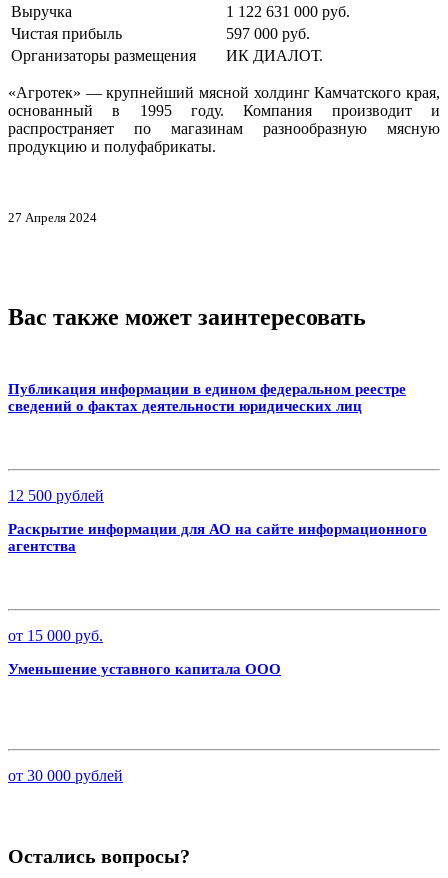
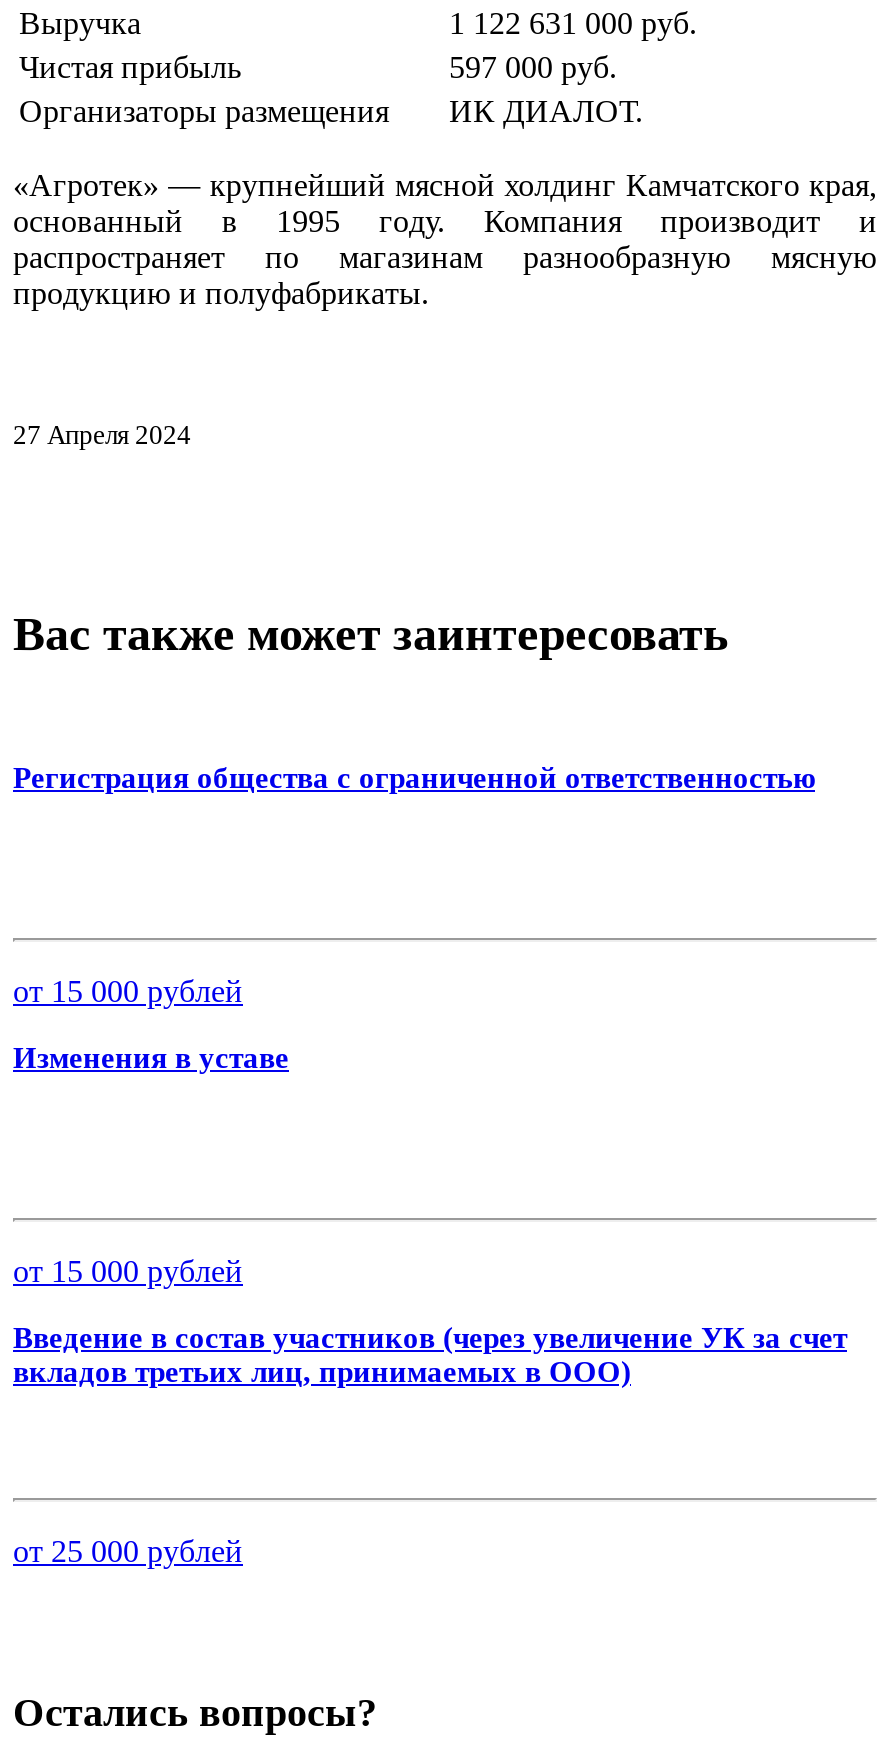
- Публикация информации в едином федеральном реестре
- сведений о фактах деятельности юридических лиц
+ Регистрация общества с ограниченной ответственностью

- 12 500 рублей
+ от 15 000 рублей

- Раскрытие информации для АО на сайте информационного
- агентства
+ Изменения в уставе

- от 15 000 руб.
+ от 15 000 рублей

- Уменьшение уставного капитала ООО
+ Введение в состав участников (через увеличение УК за счет
+ вкладов третьих лиц, принимаемых в ООО)

- от 30 000 рублей
+ от 25 000 рублей
